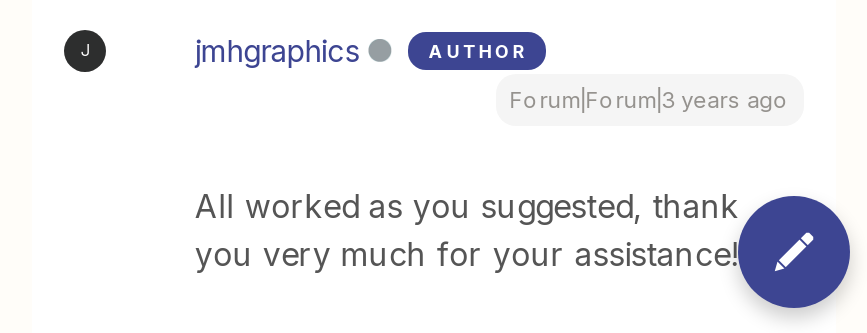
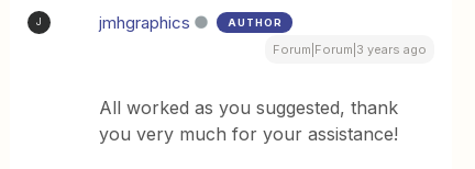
- [image]
